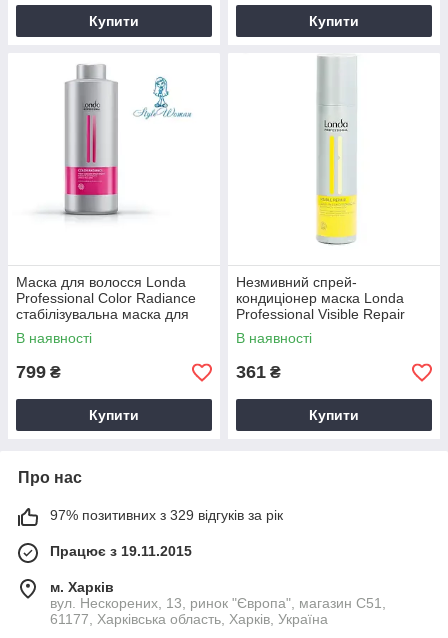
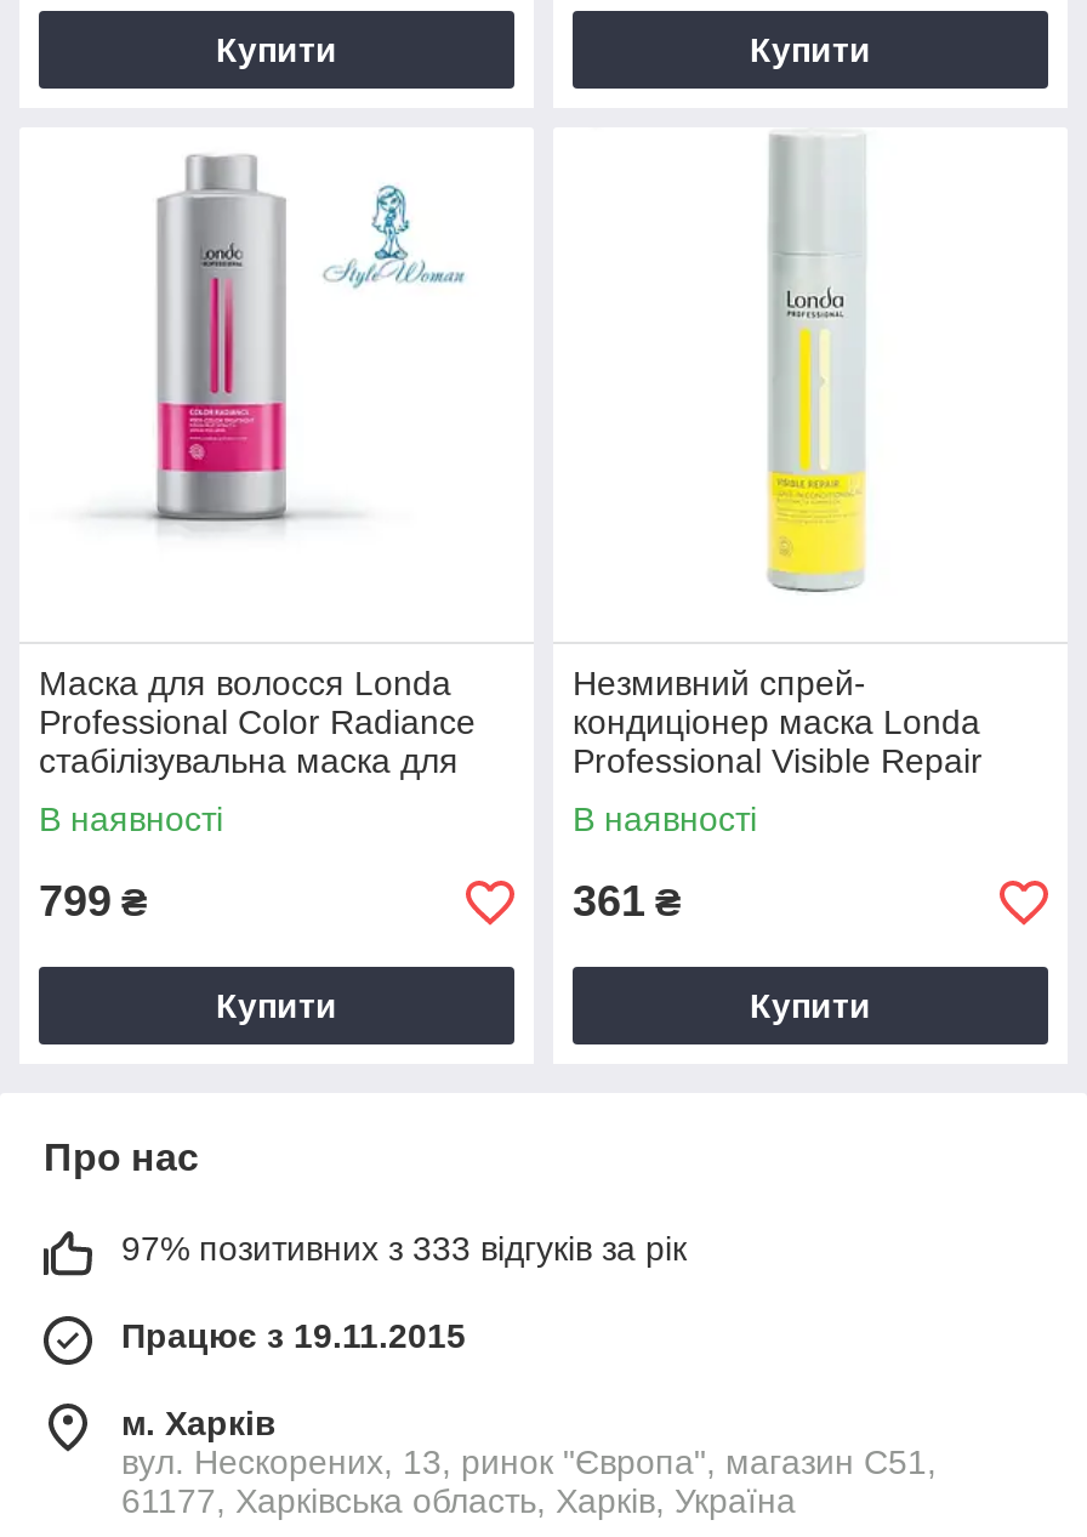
- 97% позитивних з 329 відгуків за рік
+ 97% позитивних з 333 відгуків за рік
